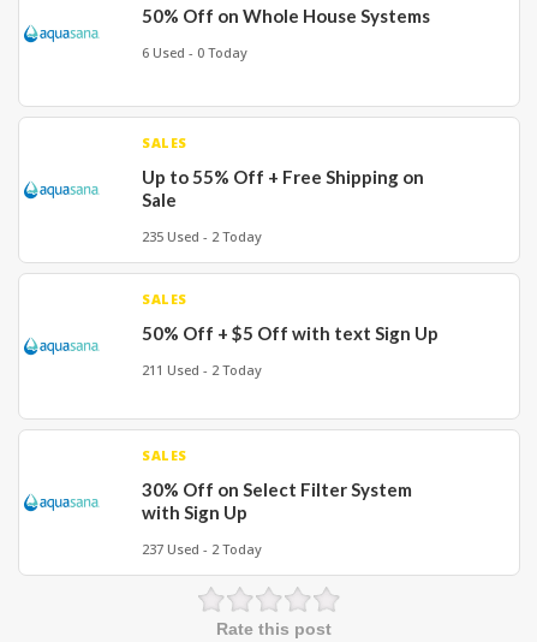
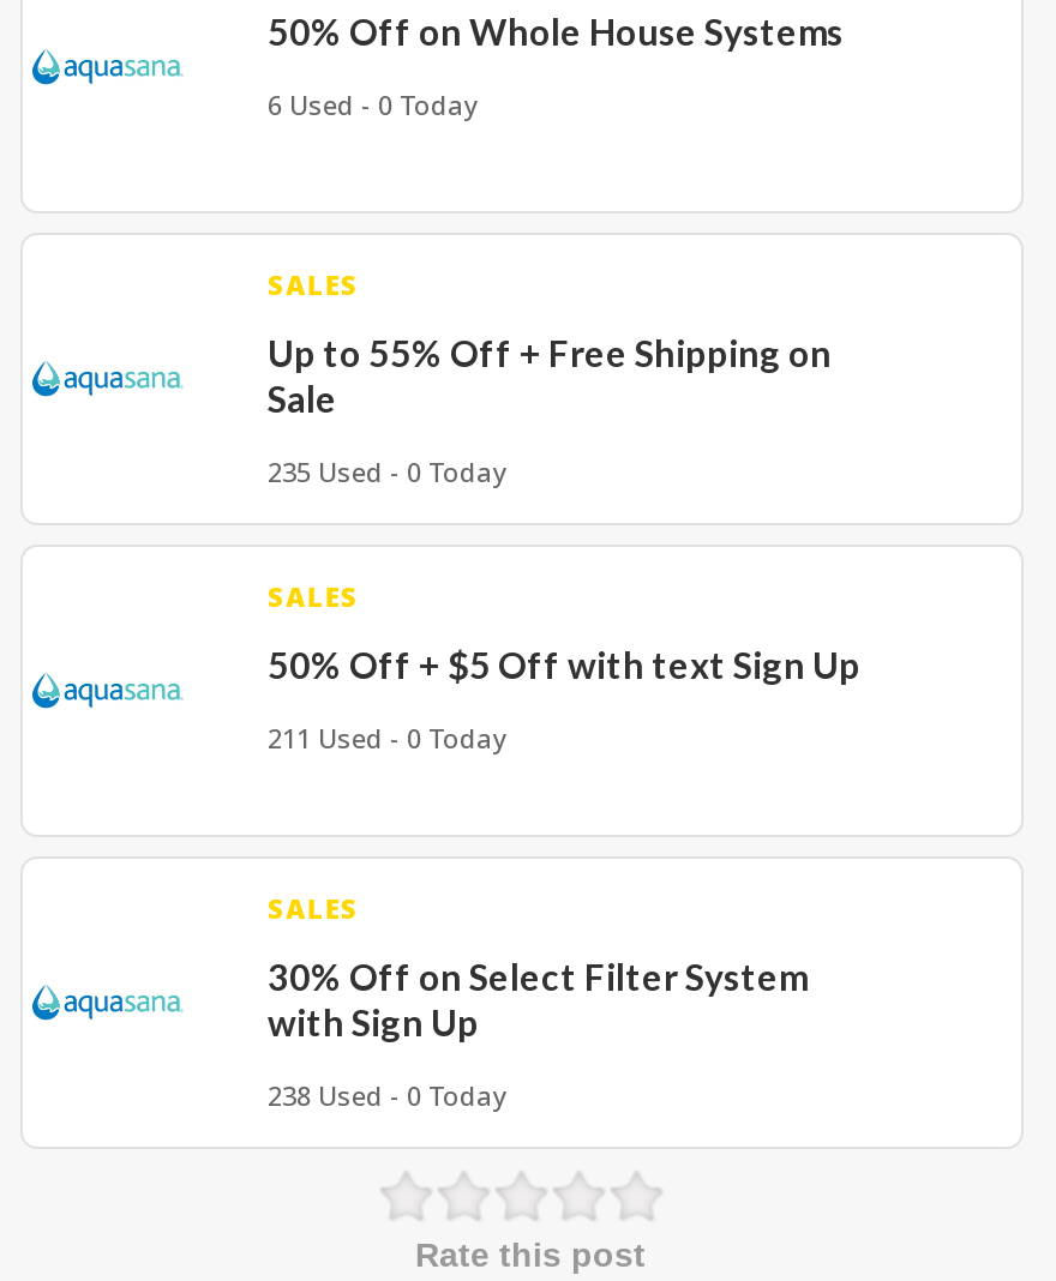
- 235 Used - 2 Today
+ 235 Used - 0 Today

- 211 Used - 2 Today
+ 211 Used - 0 Today

- 237 Used - 2 Today
+ 238 Used - 0 Today
